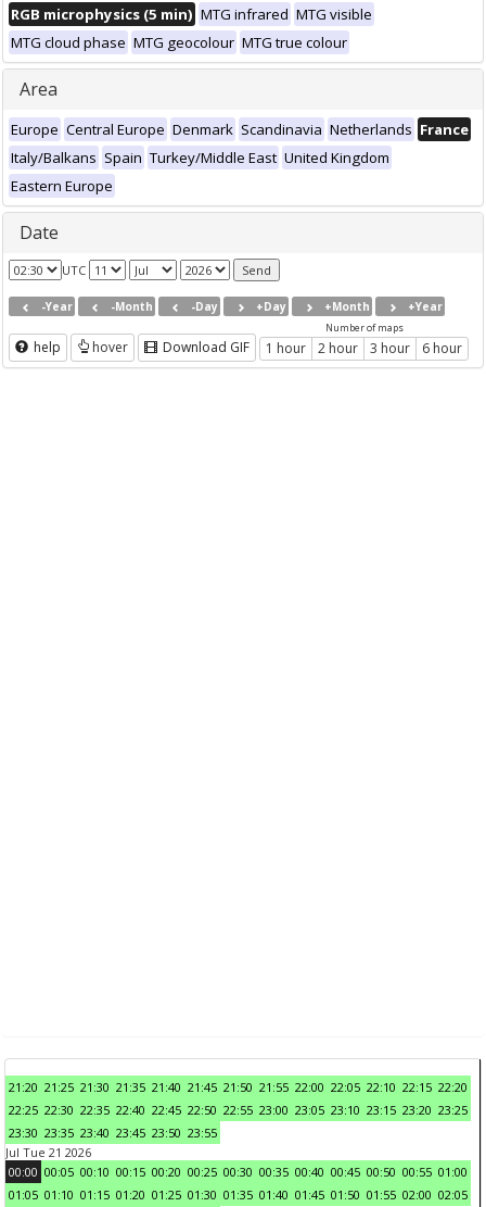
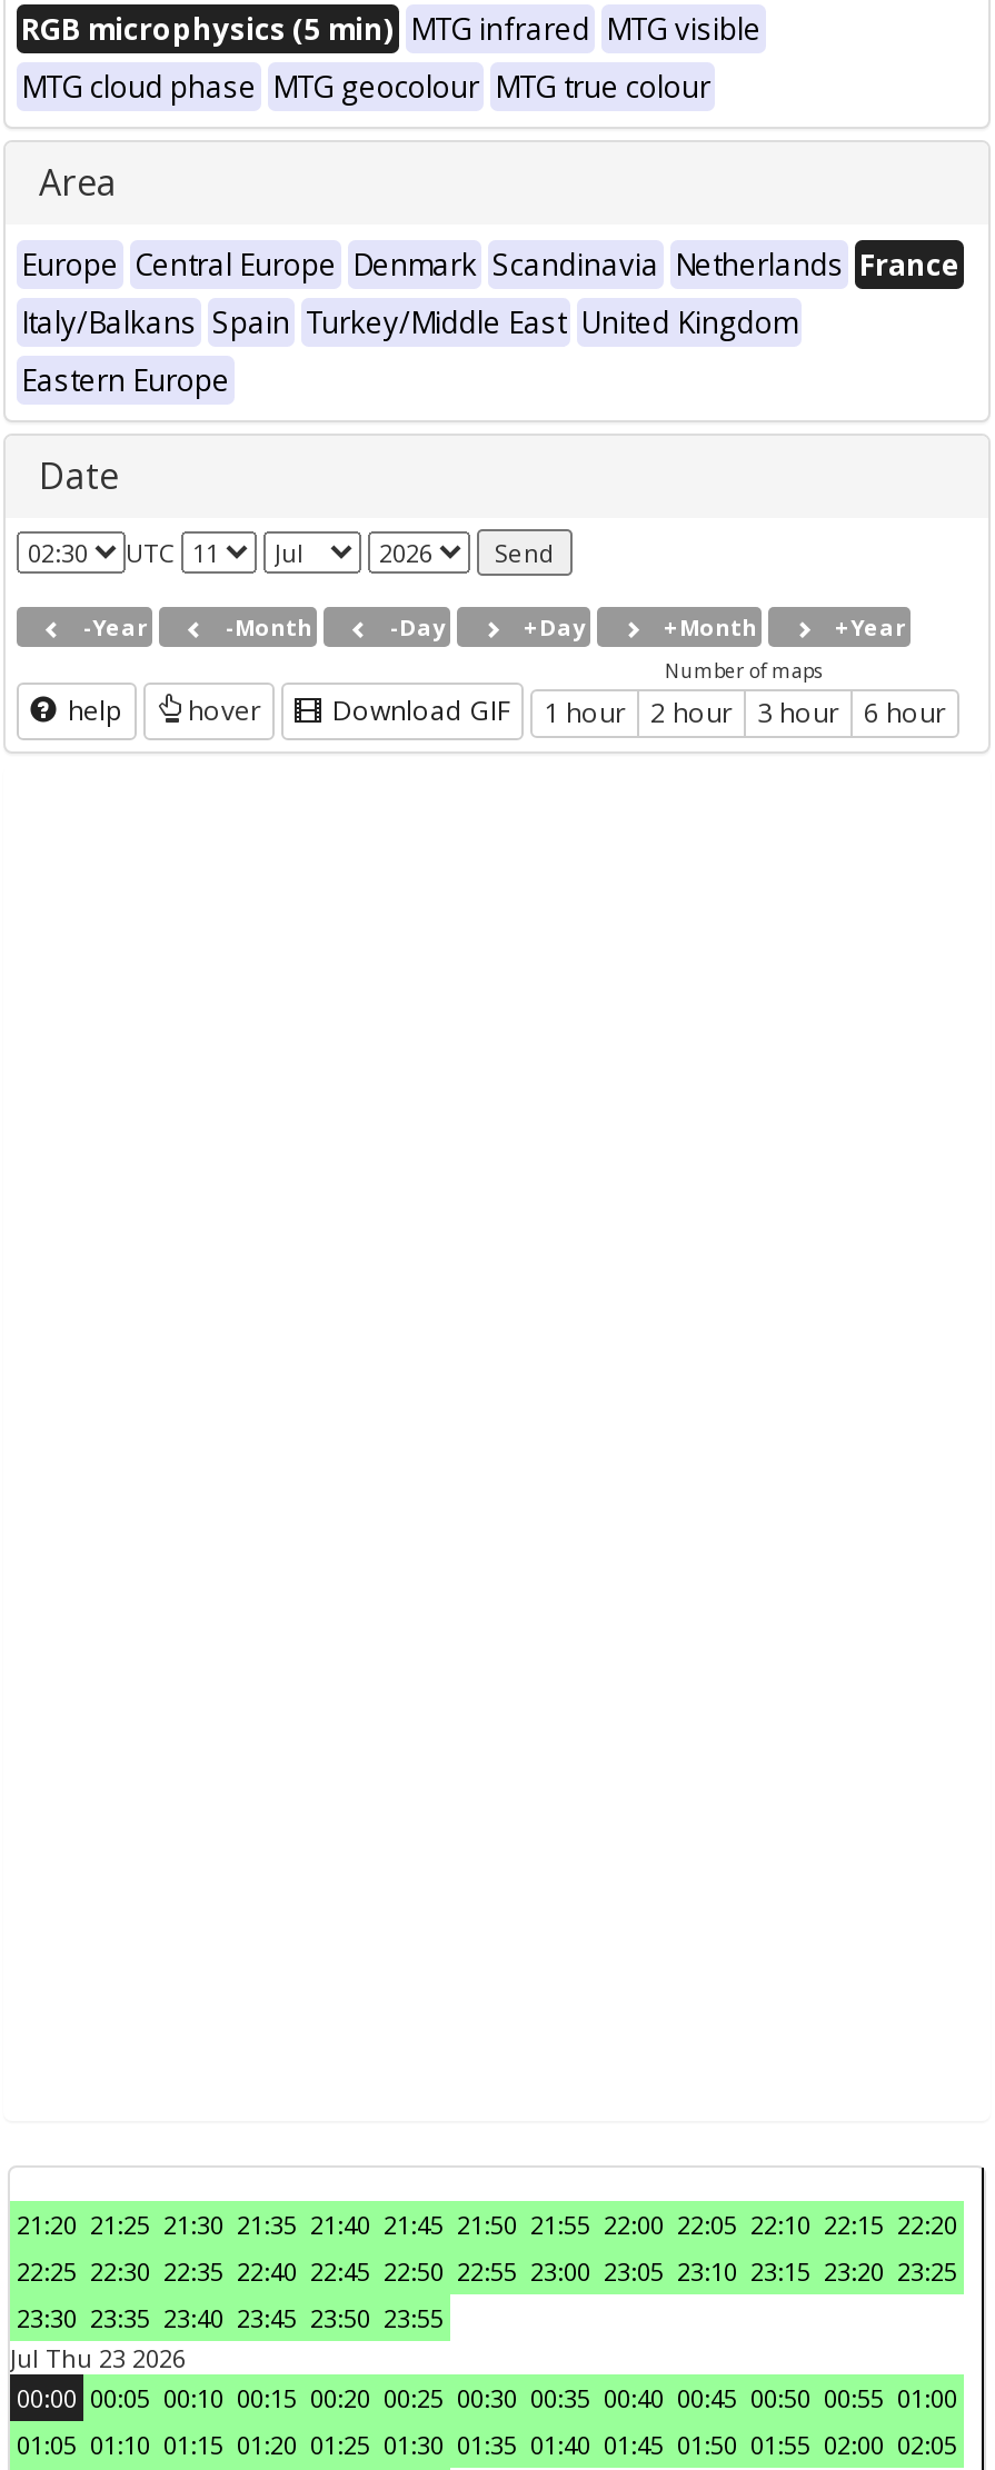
- Jul Tue 21 2026
+ Jul Thu 23 2026
